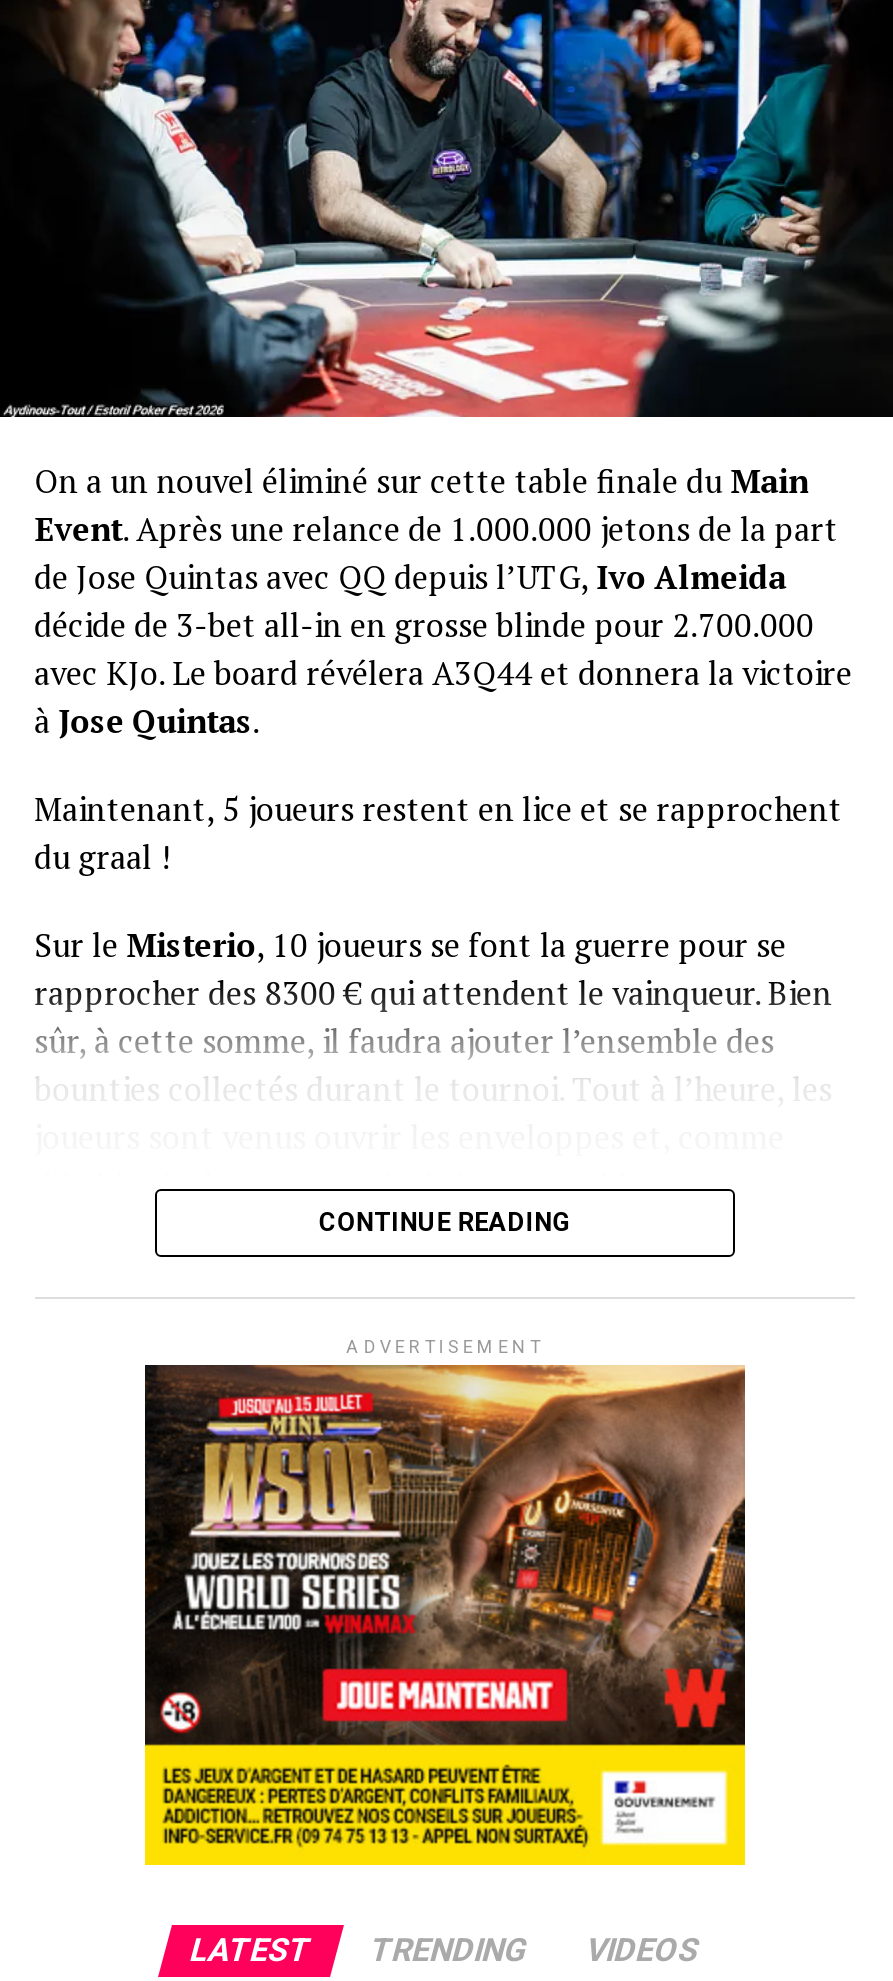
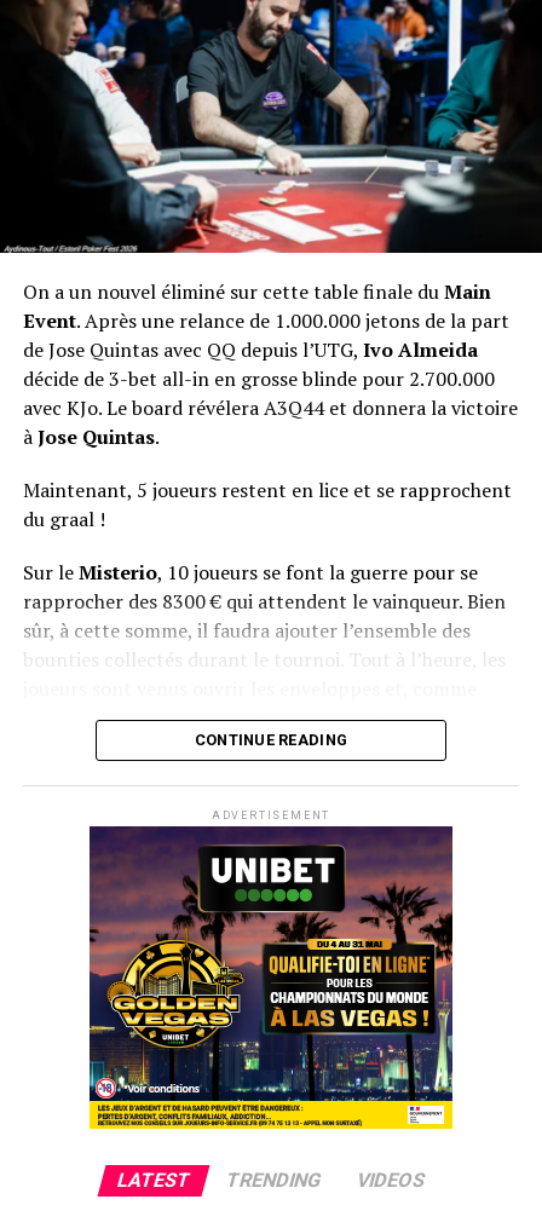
- [image]
+ [image]
